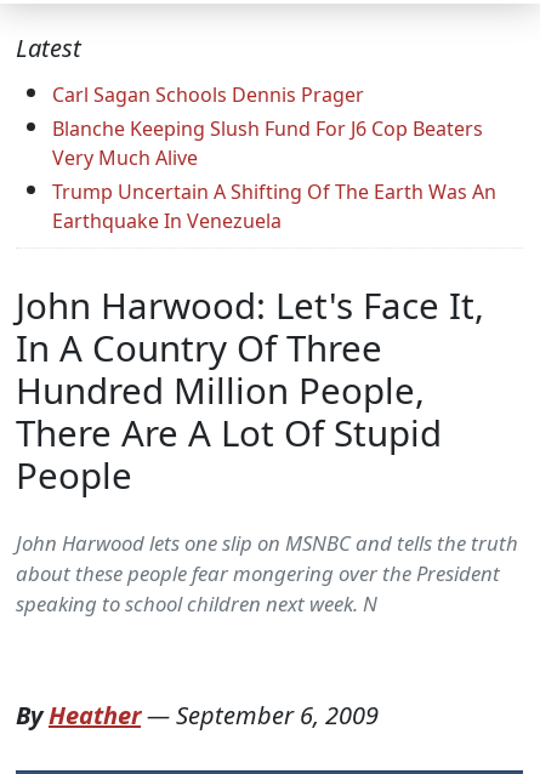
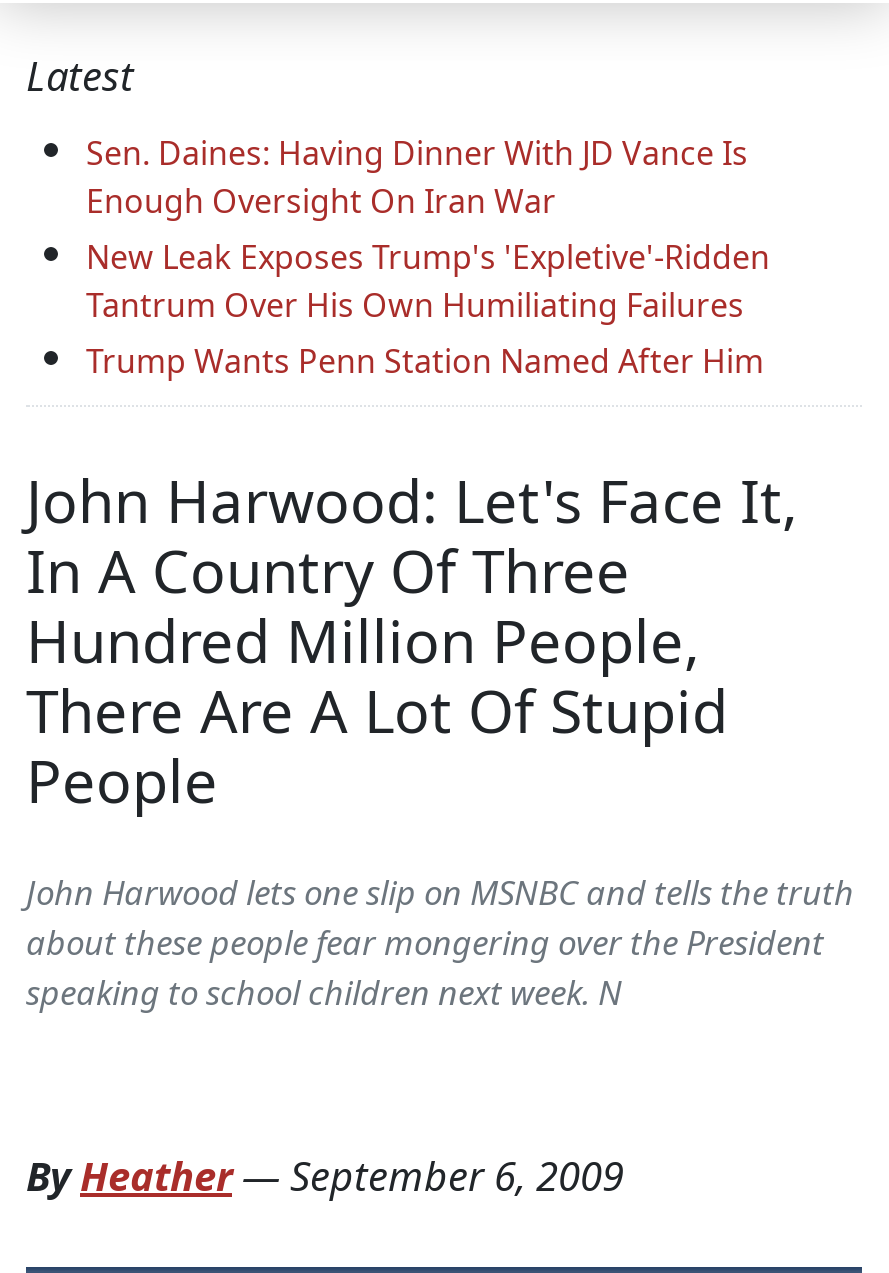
- Carl Sagan Schools Dennis Prager
- Blanche Keeping Slush Fund For J6 Cop Beaters
- Very Much Alive
- Trump Uncertain A Shifting Of The Earth Was An
- Earthquake In Venezuela
+ Sen. Daines: Having Dinner With JD Vance Is
+ Enough Oversight On Iran War
+ New Leak Exposes Trump's 'Expletive'-Ridden
+ Tantrum Over His Own Humiliating Failures
+ Trump Wants Penn Station Named After Him
